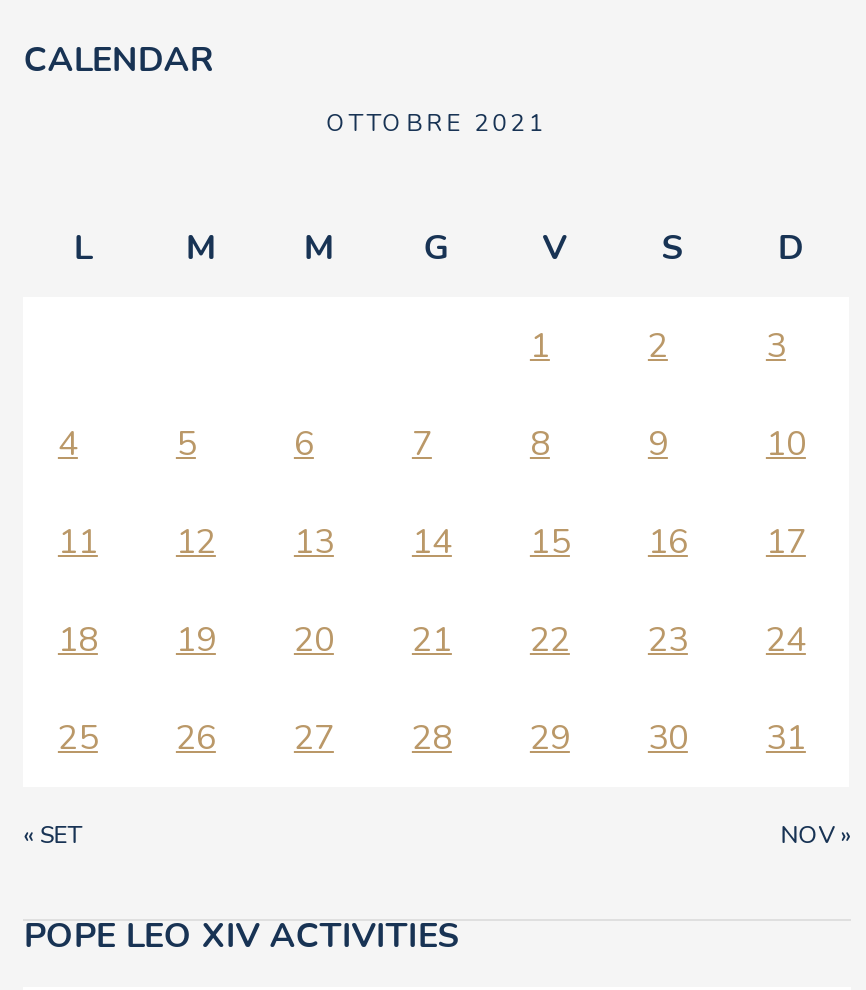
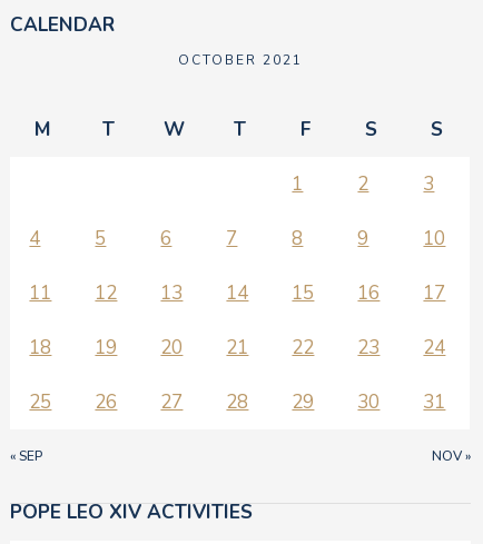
- OTTOBRE 2021
- L
+ OCTOBER 2021

- M
- G
- V
+ T
+ W
+ T
+ F

- D
+ S

- « SET
+ « SEP
